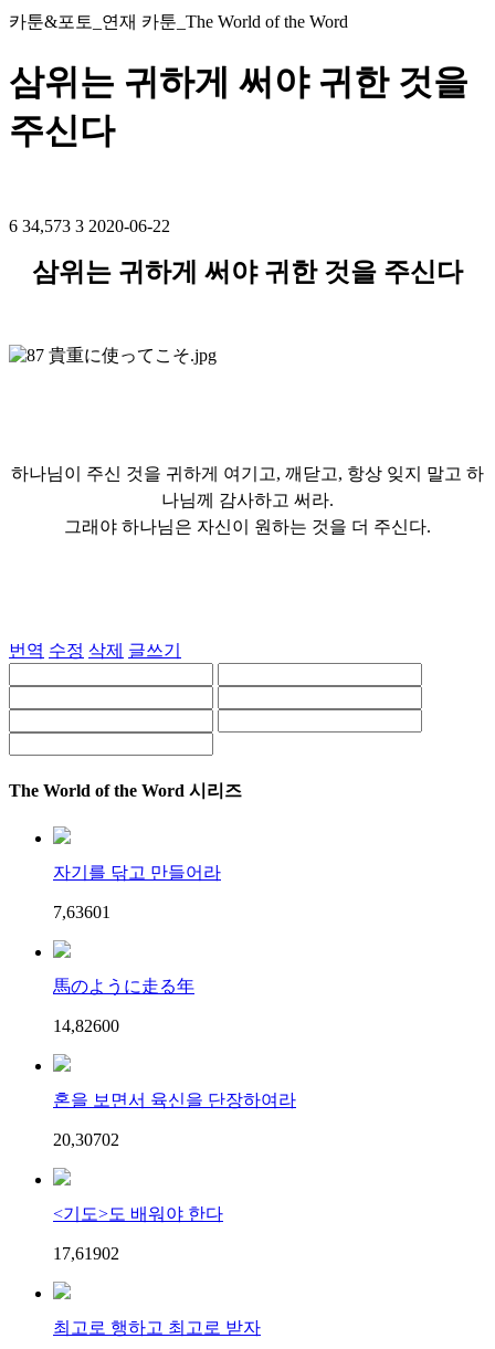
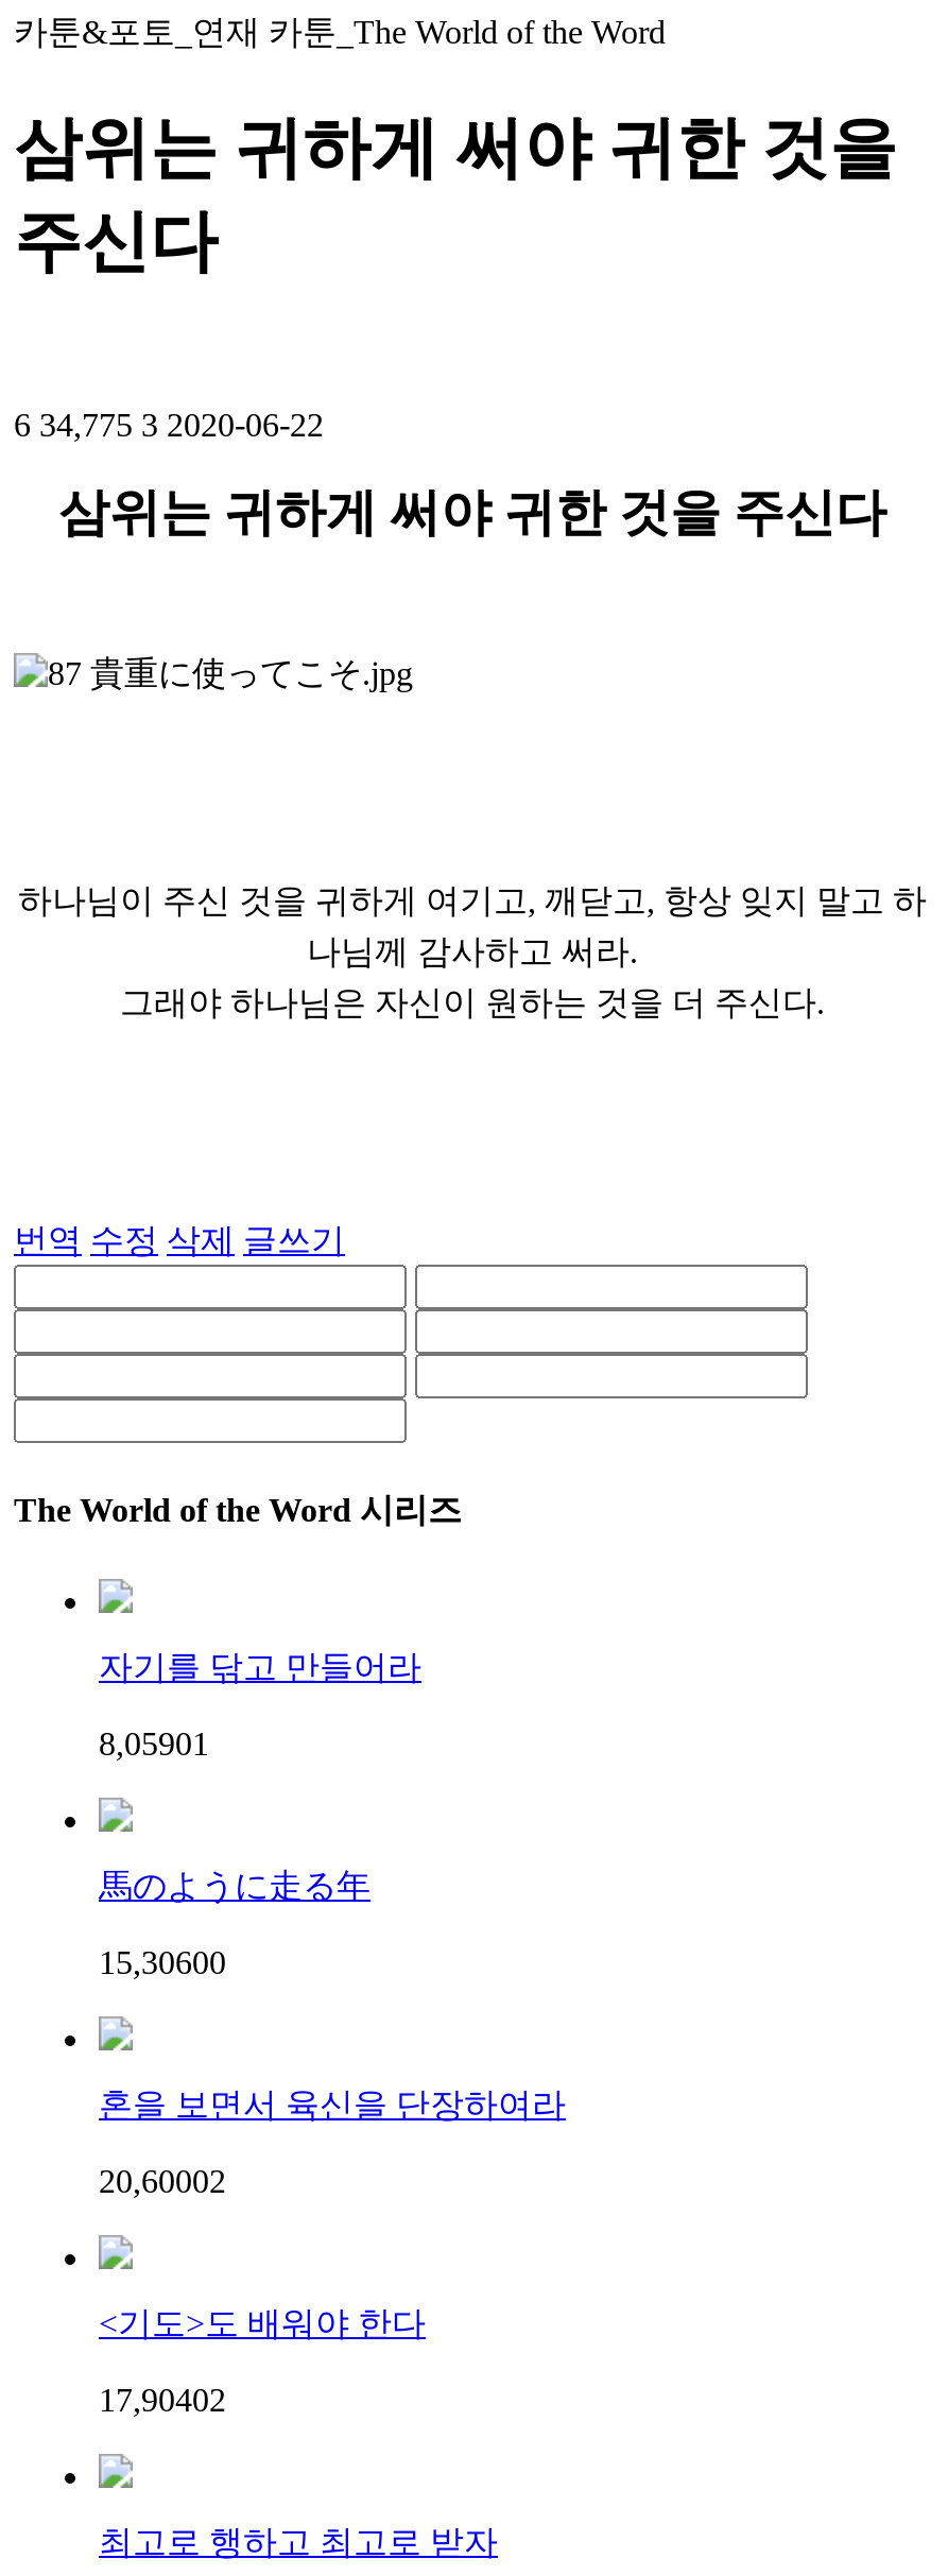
- 6 34,573 3 2020-06-22
+ 6 34,775 3 2020-06-22

- 7,63601
+ 8,05901

- 14,82600
+ 15,30600

- 20,30702
+ 20,60002

- 17,61902
+ 17,90402
